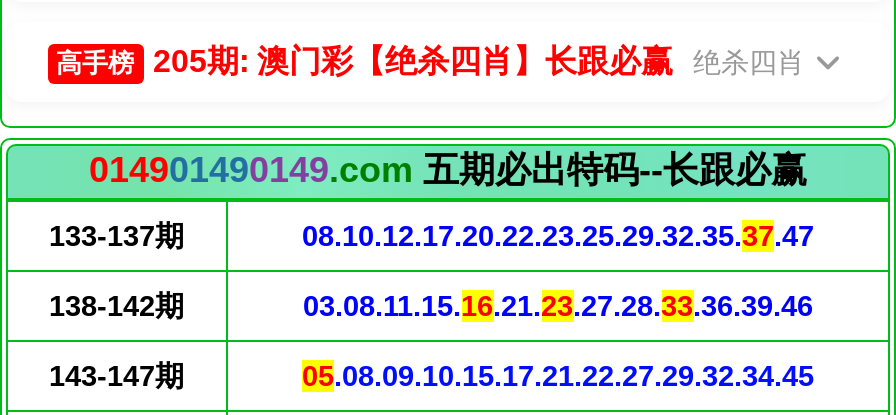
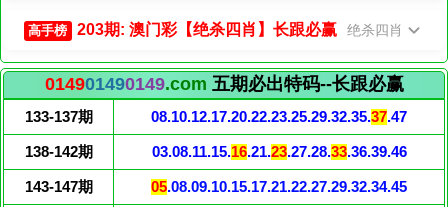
- 205期: 澳门彩【绝杀四肖】长跟必赢
+ 203期: 澳门彩【绝杀四肖】长跟必赢
